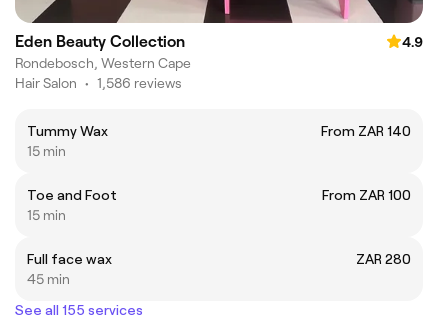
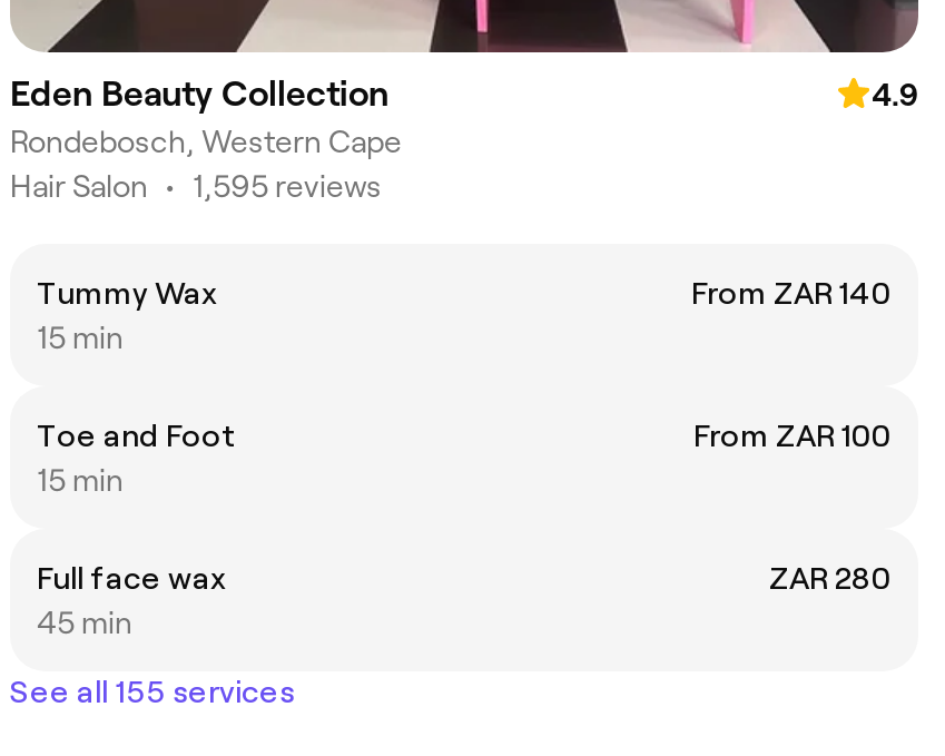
- Hair Salon • 1,586 reviews
+ Hair Salon • 1,595 reviews
